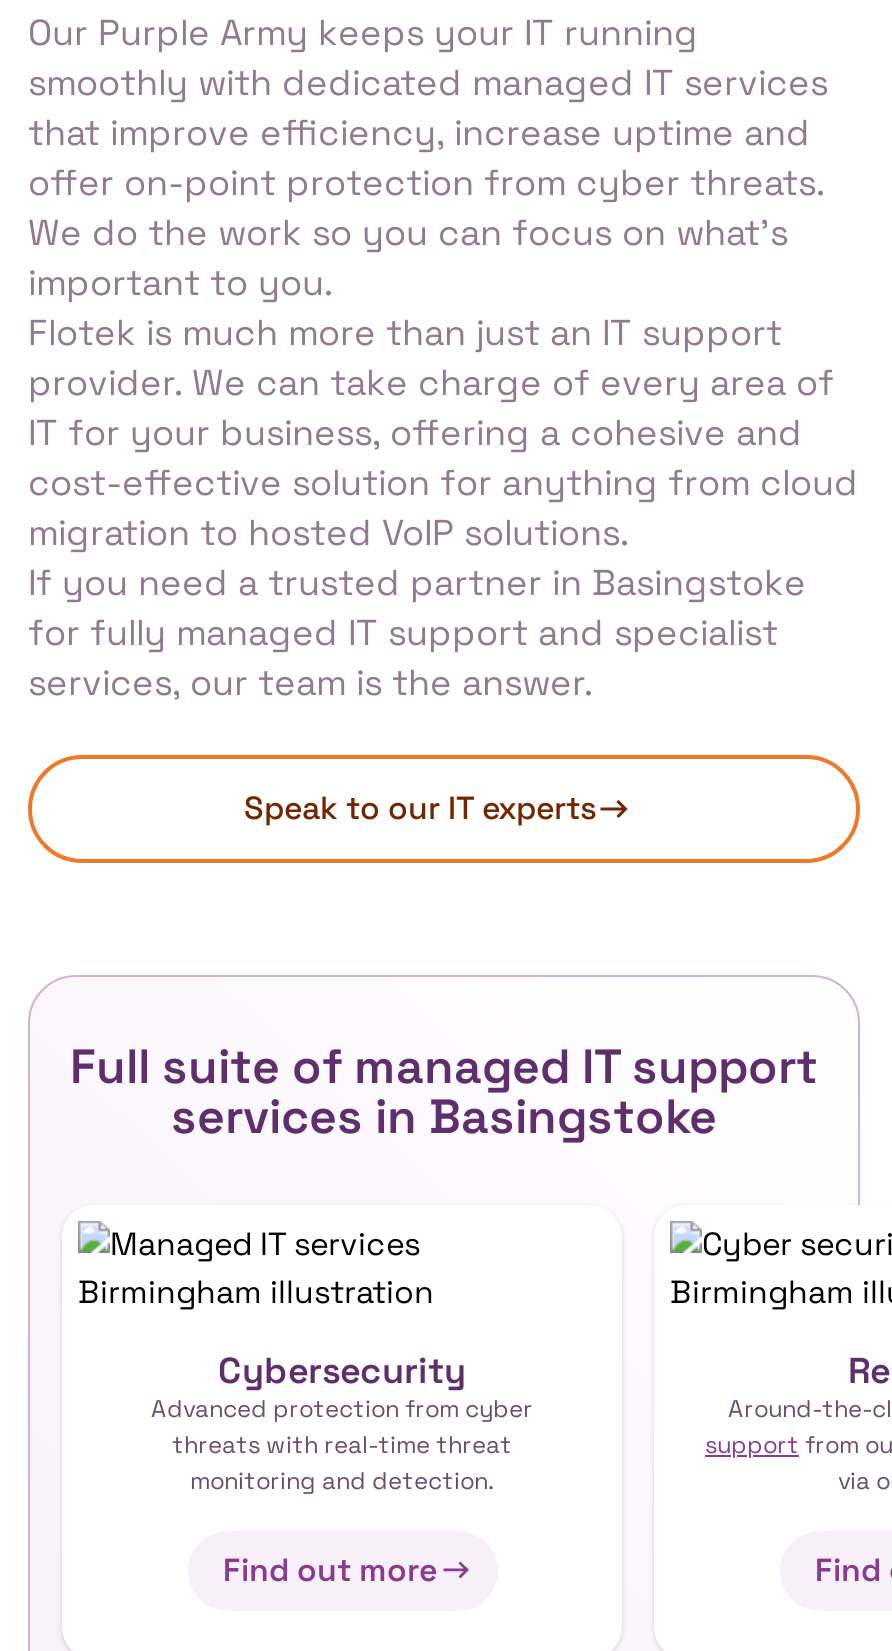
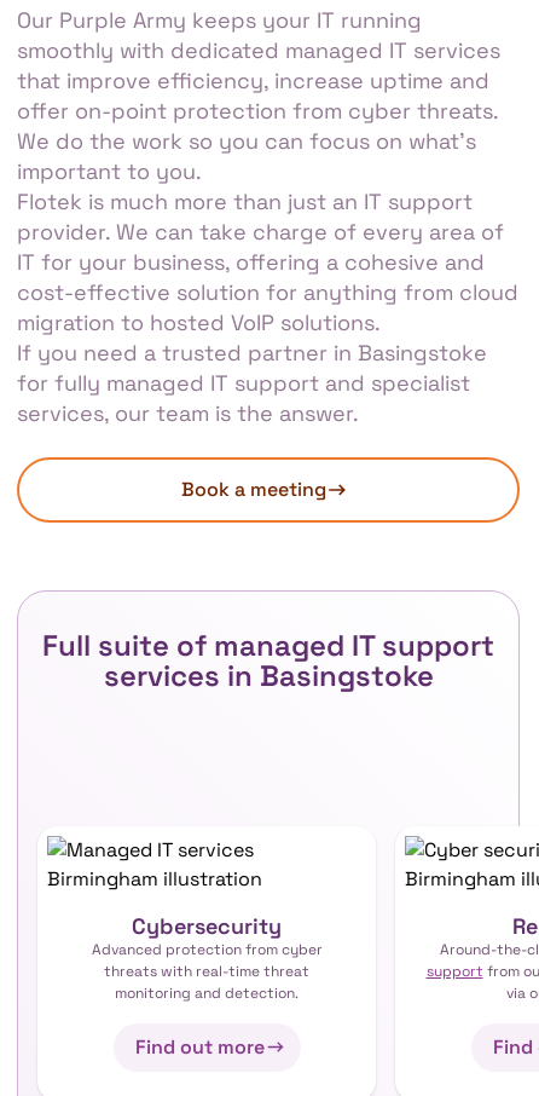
- Speak to our IT experts
+ Book a meeting
